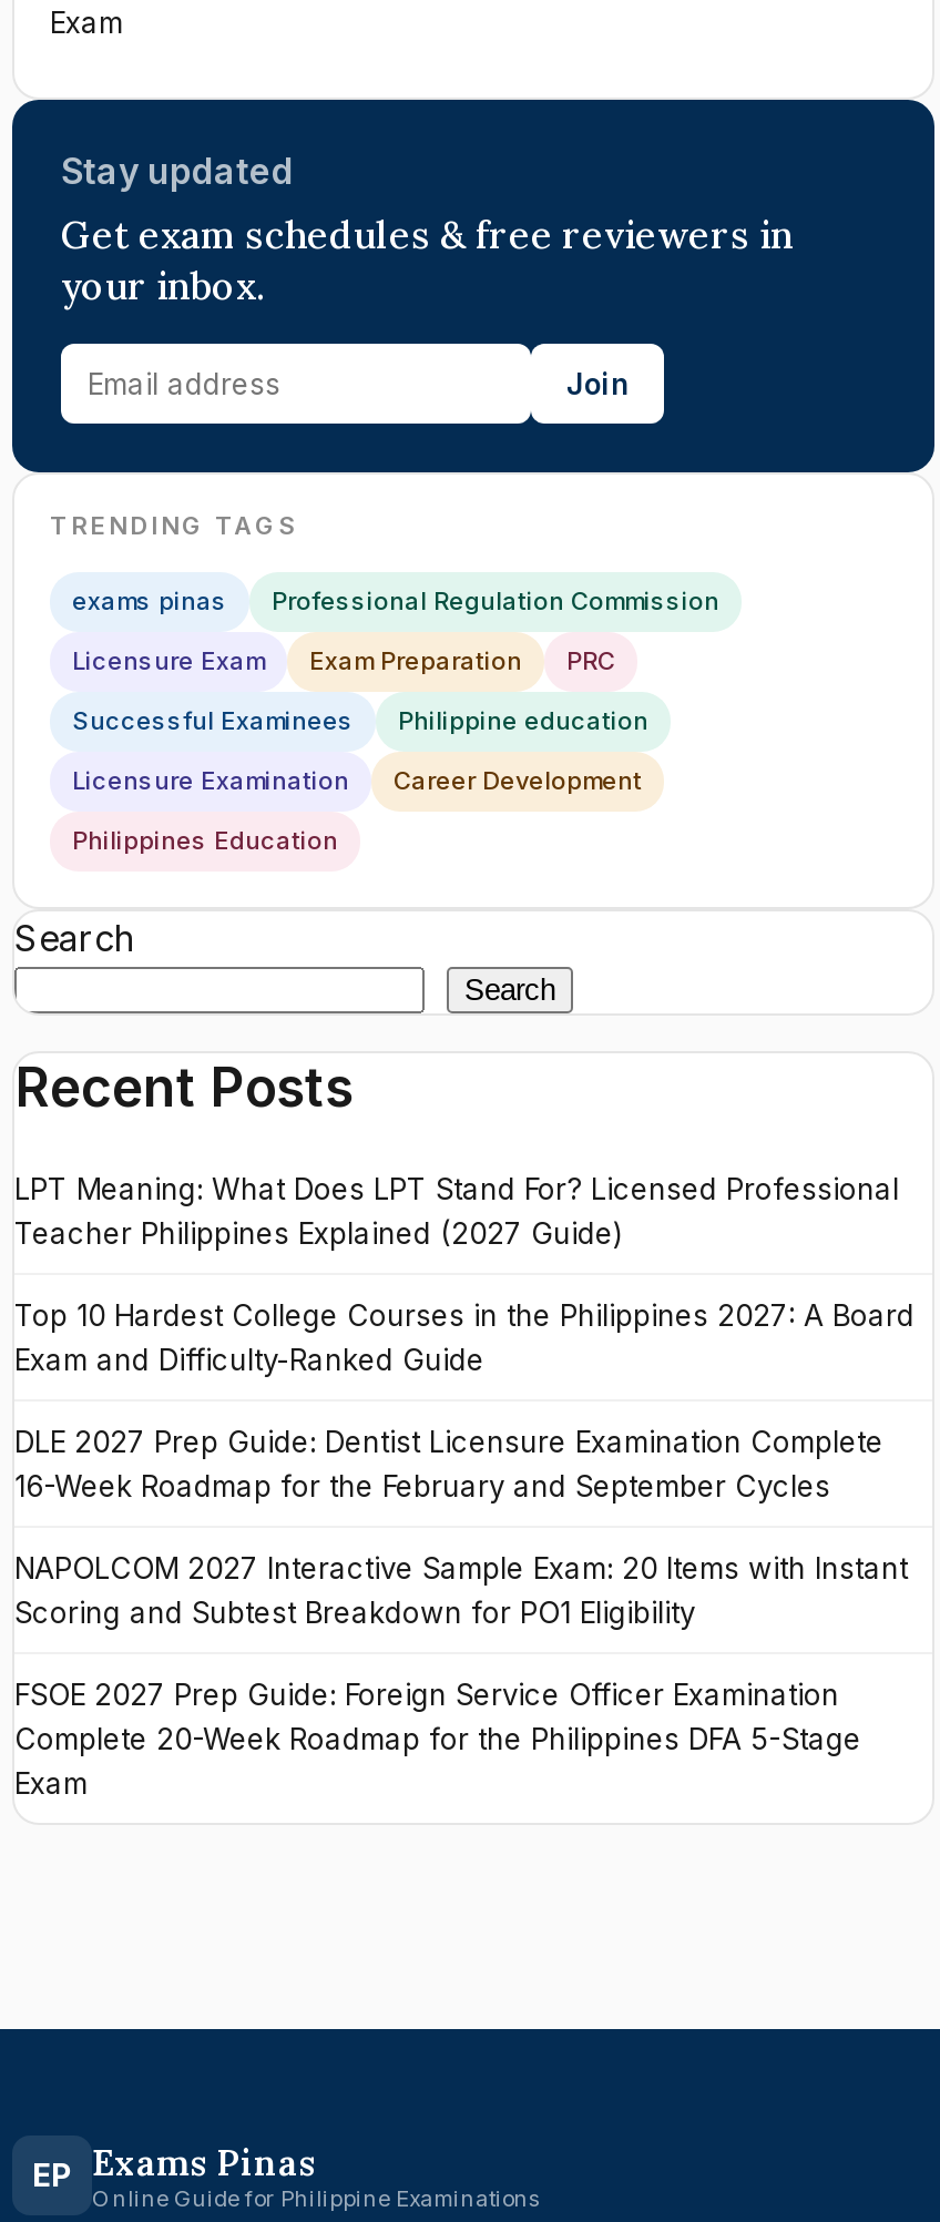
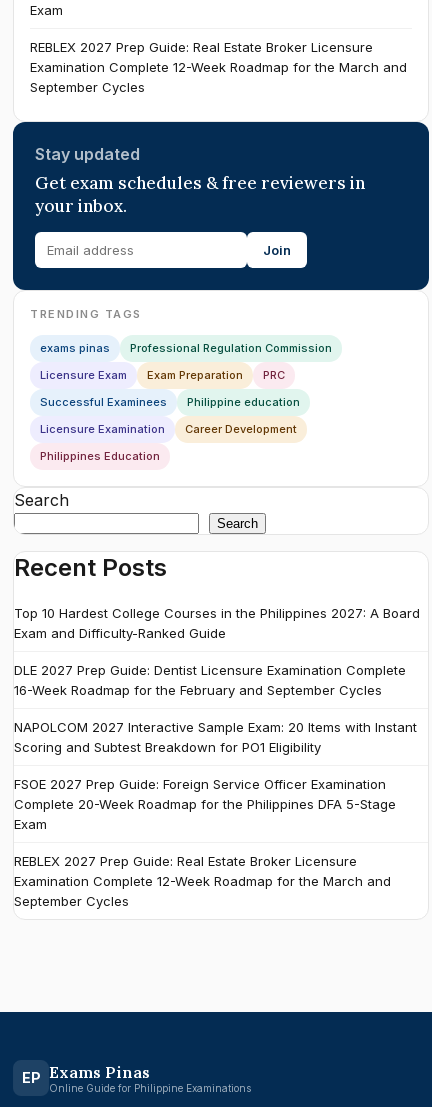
+ REBLEX 2027 Prep Guide: Real Estate Broker Licensure
+ Examination Complete 12-Week Roadmap for the March and
+ September Cycles

- LPT Meaning: What Does LPT Stand For? Licensed Professional
- Teacher Philippines Explained (2027 Guide)

+ REBLEX 2027 Prep Guide: Real Estate Broker Licensure
+ Examination Complete 12-Week Roadmap for the March and
+ September Cycles
